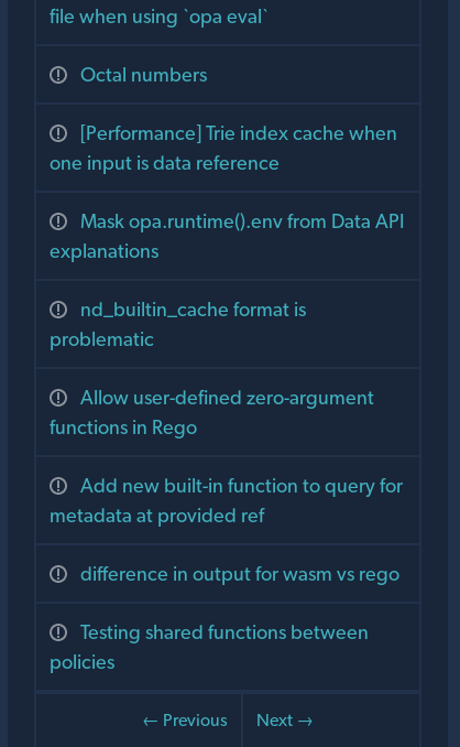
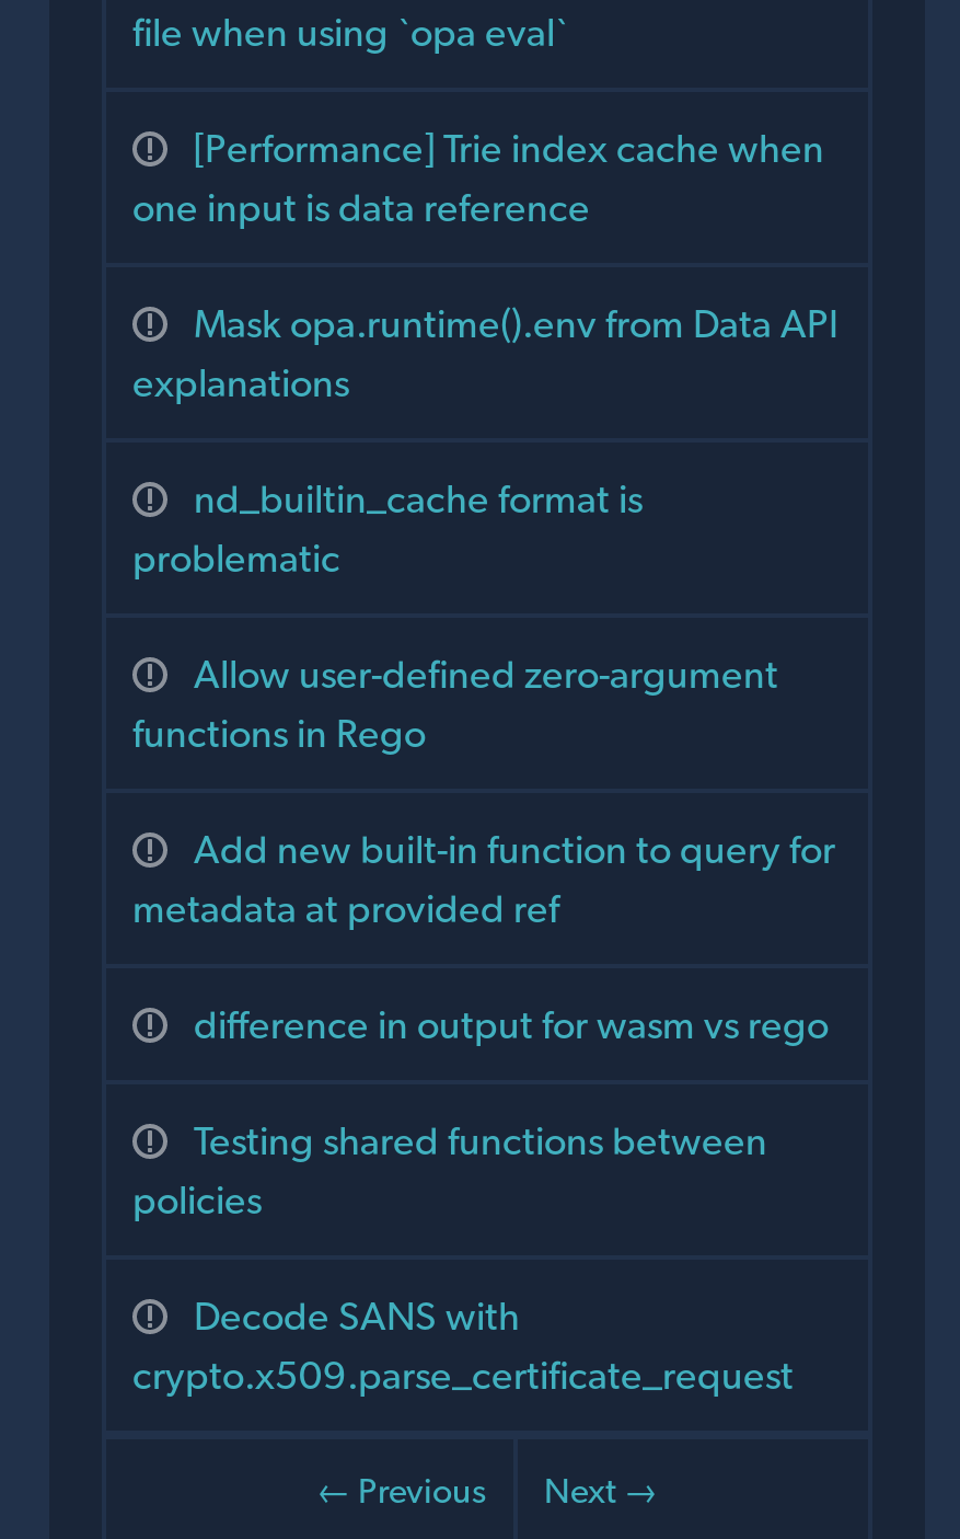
- Octal numbers

moved up: [Performance] Trie index cache when | one input is data reference | Mask opa.runtime().env from Data API | ... | Testing shared functions between | policies

+ Decode SANS with
+ crypto.x509.parse_certificate_request
